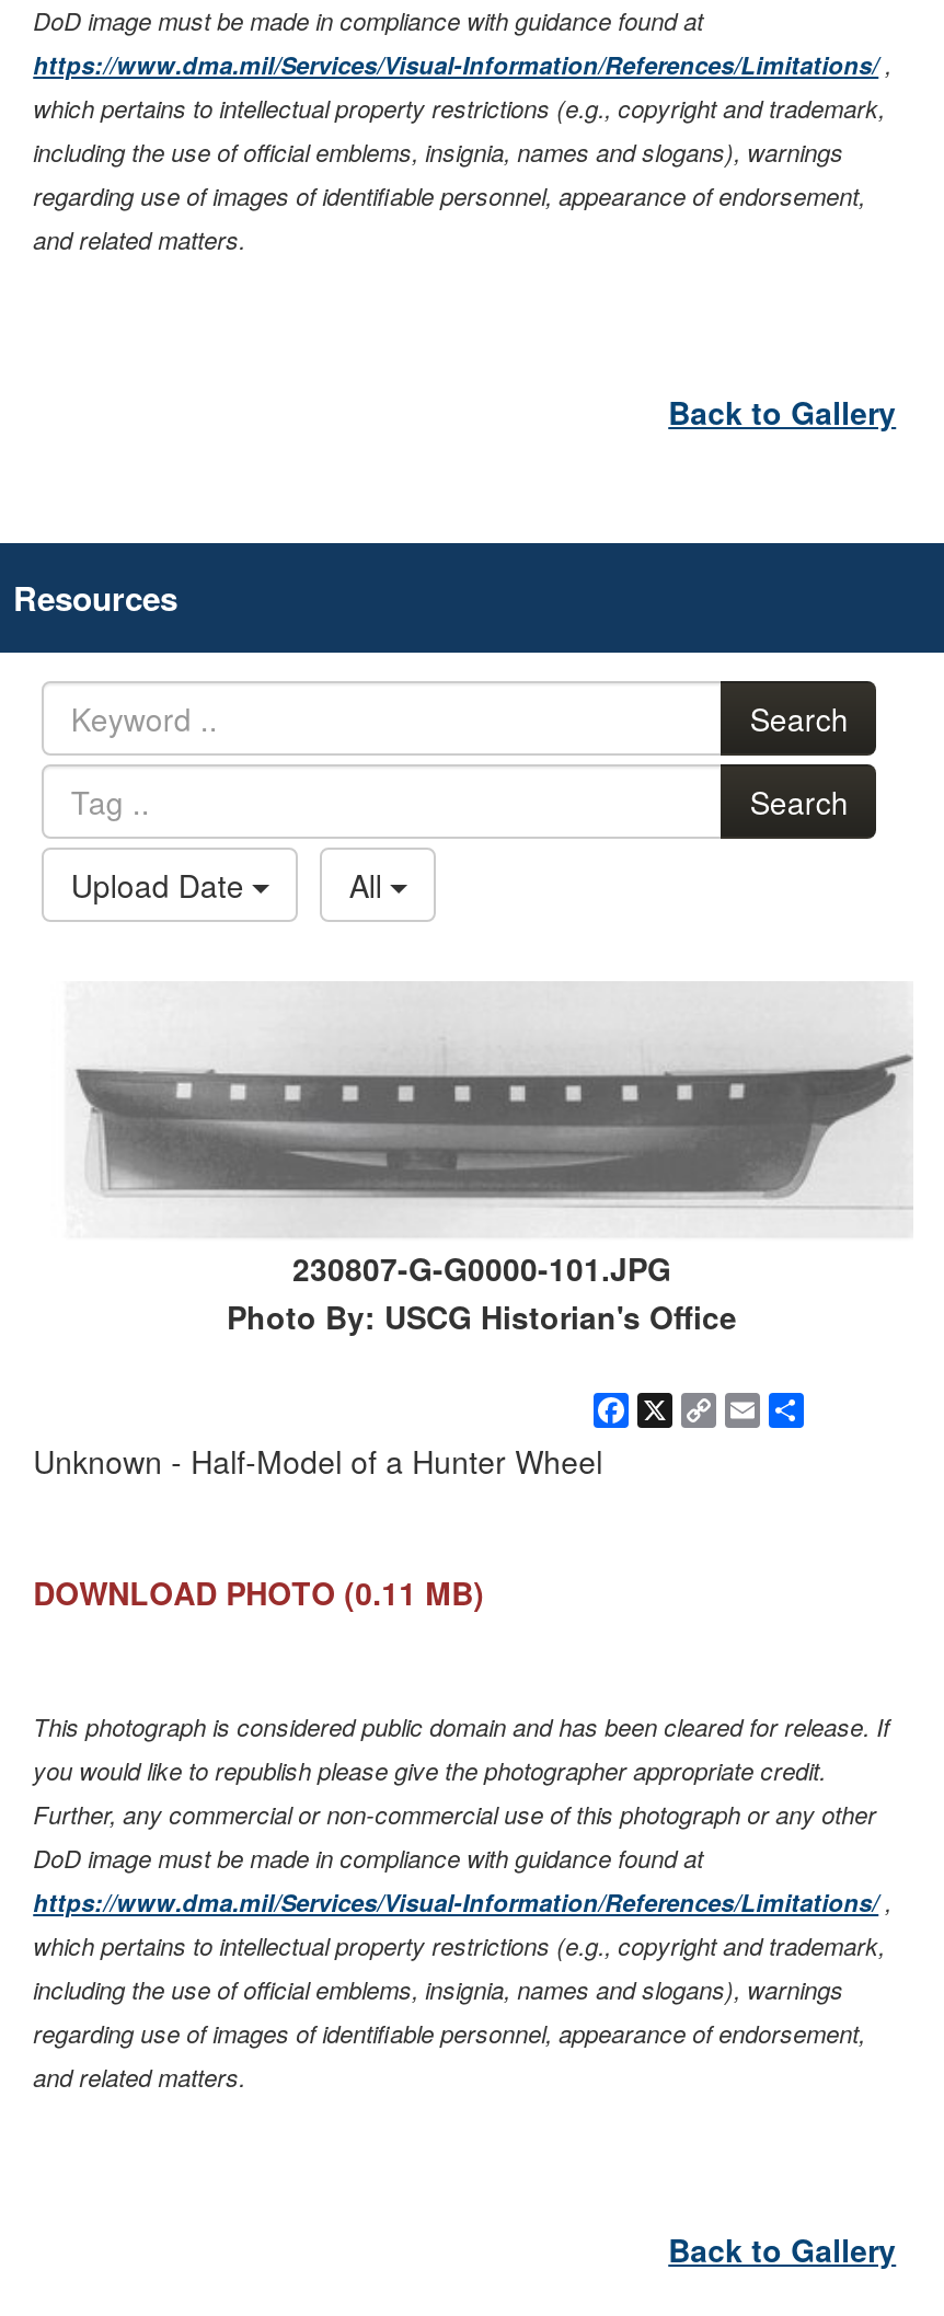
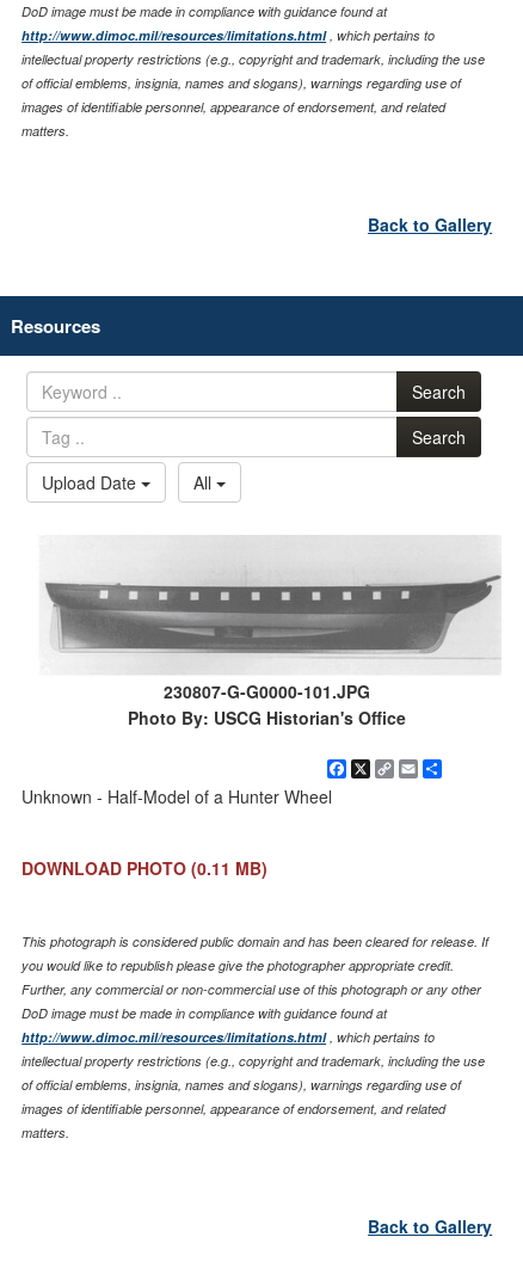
- https://www.dma.mil/Services/Visual-Information/References/Limitations/,
- which pertains to intellectual property restrictions (e.g., copyright and trademark,
- including the use of official emblems, insignia, names and slogans), warnings
- regarding use of images of identifiable personnel, appearance of endorsement,
- and related matters.
+ http://www.dimoc.mil/resources/limitations.html, which pertains to
+ intellectual property restrictions (e.g., copyright and trademark, including the use
+ of official emblems, insignia, names and slogans), warnings regarding use of
+ images of identifiable personnel, appearance of endorsement, and related
+ matters.

- https://www.dma.mil/Services/Visual-Information/References/Limitations/,
- which pertains to intellectual property restrictions (e.g., copyright and trademark,
- including the use of official emblems, insignia, names and slogans), warnings
- regarding use of images of identifiable personnel, appearance of endorsement,
- and related matters.
+ http://www.dimoc.mil/resources/limitations.html, which pertains to
+ intellectual property restrictions (e.g., copyright and trademark, including the use
+ of official emblems, insignia, names and slogans), warnings regarding use of
+ images of identifiable personnel, appearance of endorsement, and related
+ matters.
